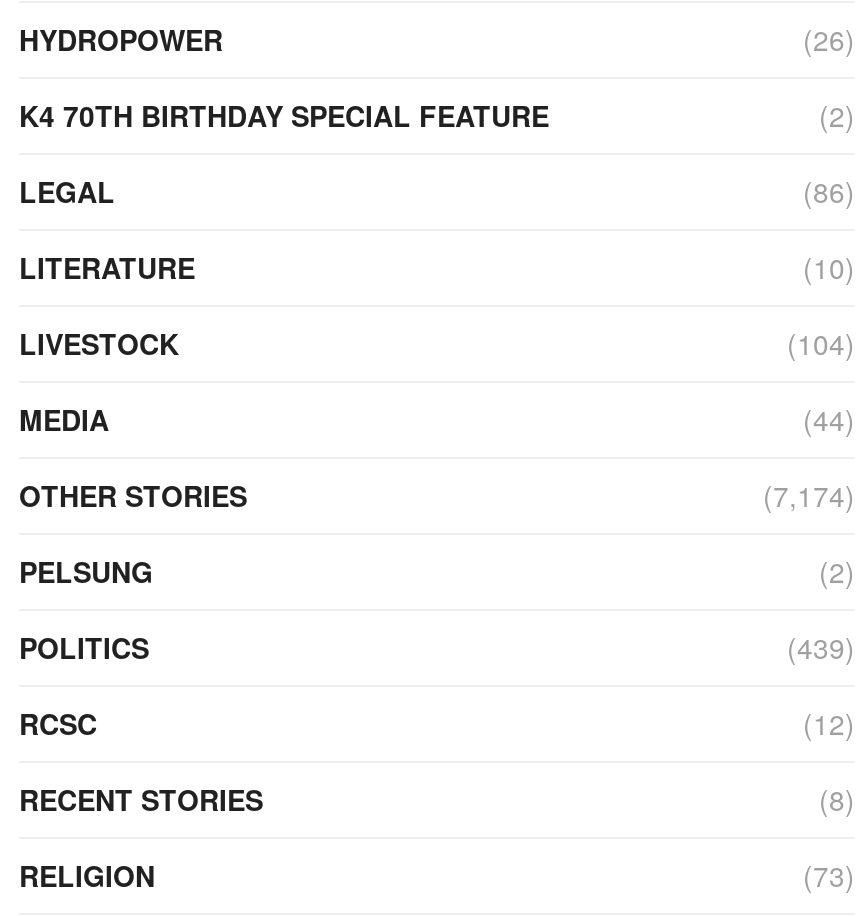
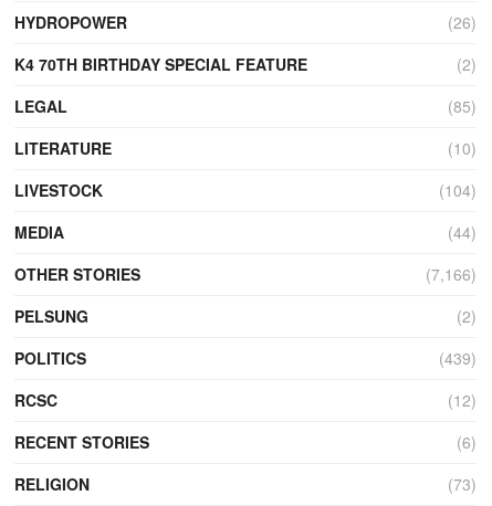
- (86)
+ (85)

- (7,174)
+ (7,166)

- (8)
+ (6)
